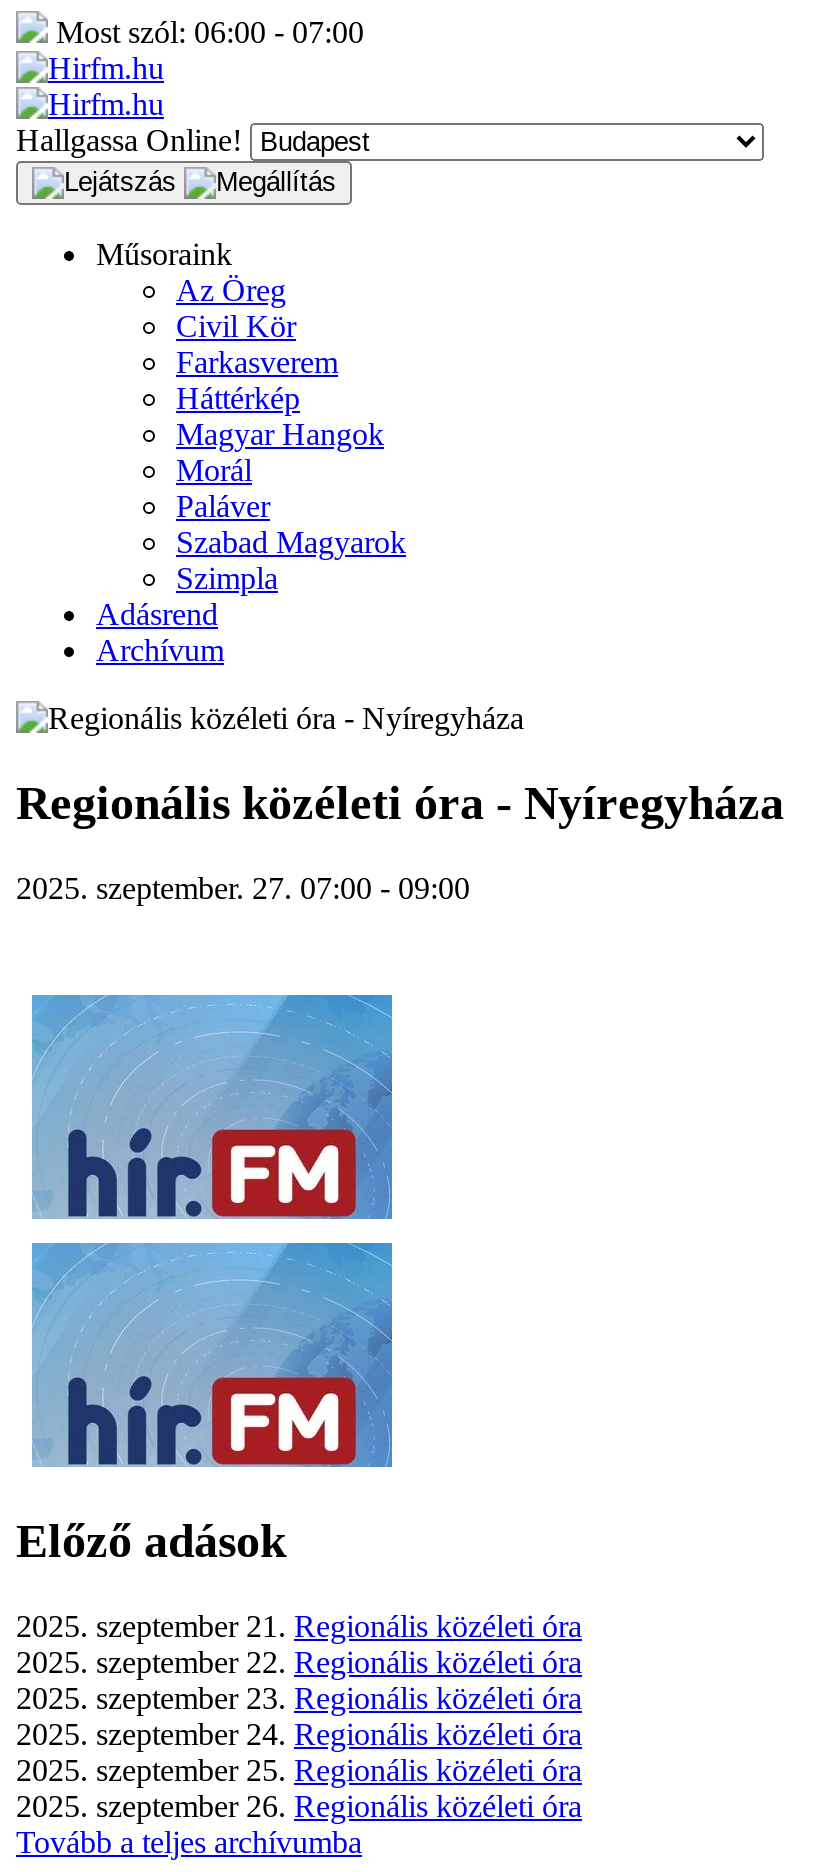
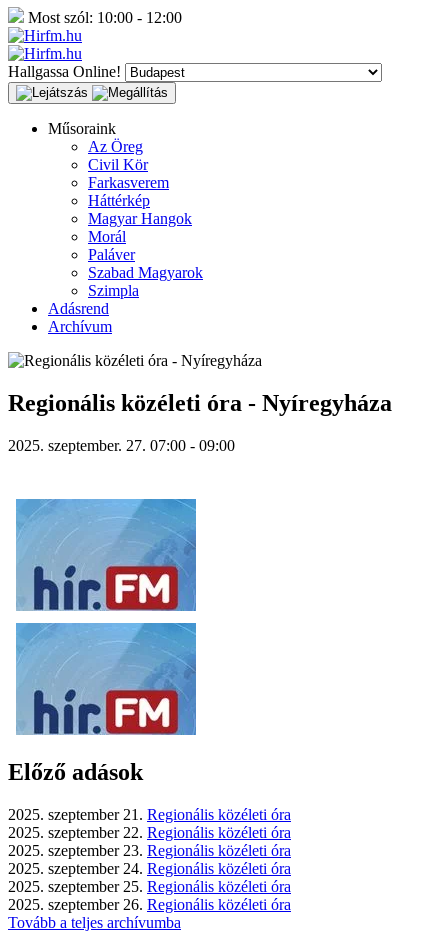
- Most szól: 06:00 - 07:00
+ Most szól: 10:00 - 12:00
